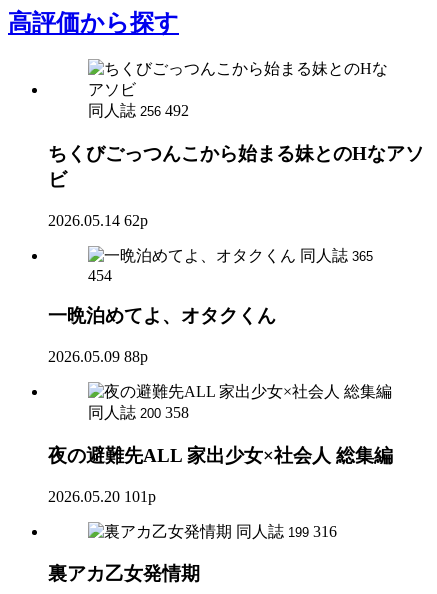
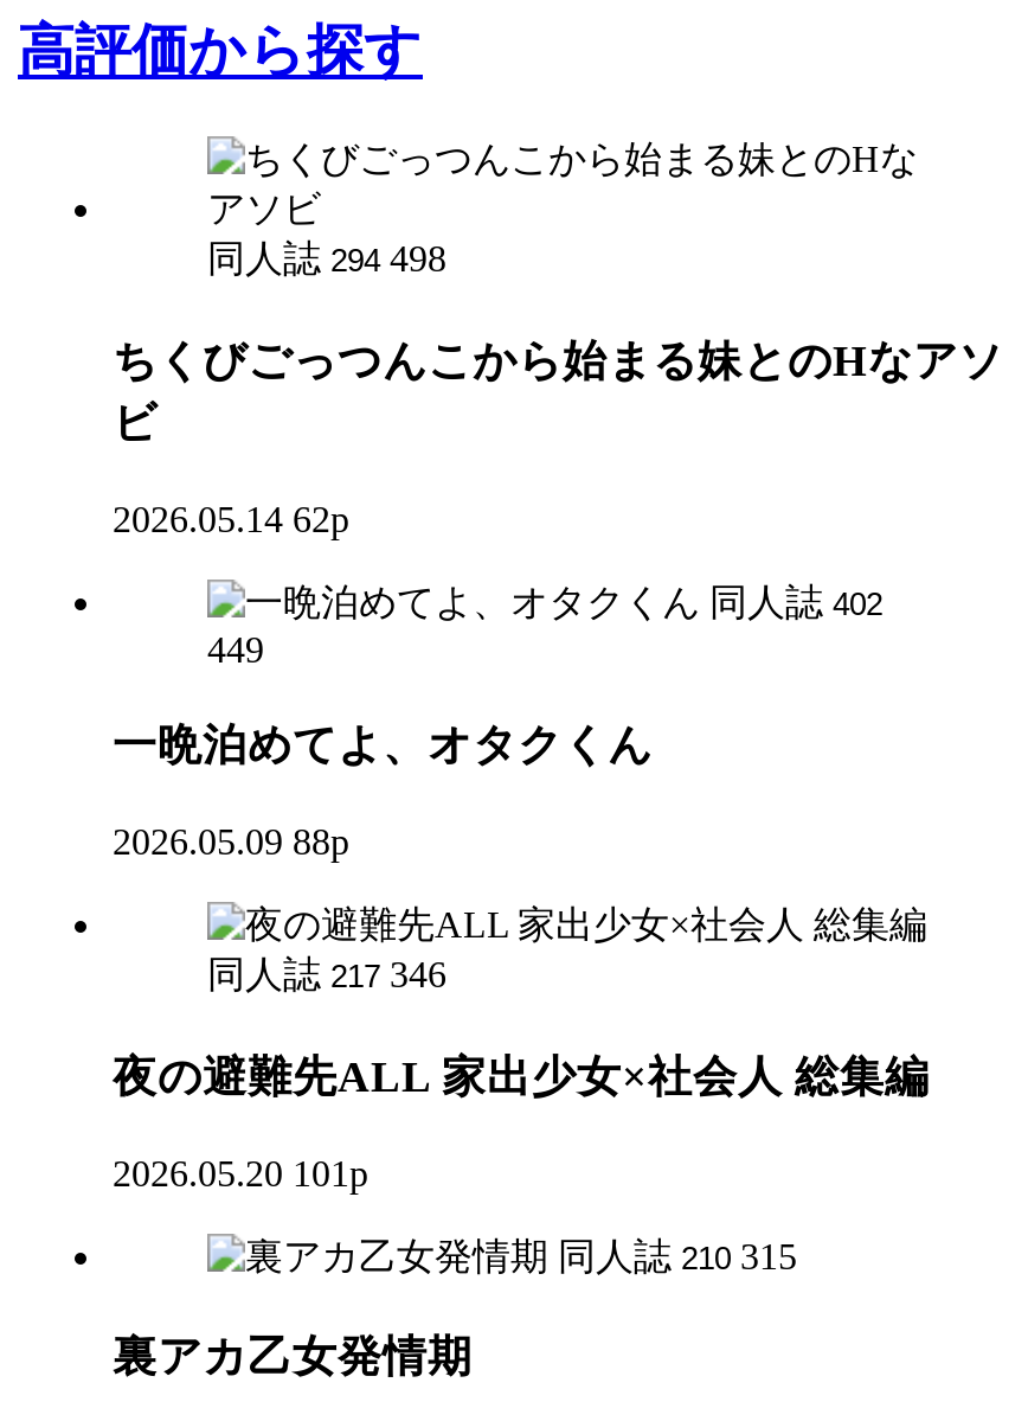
- 同人誌 256 492
+ 同人誌 294 498

- 同人誌 365
+ 同人誌 402

- 454
+ 449

- 同人誌 200 358
+ 同人誌 217 346

- 同人誌 199 316
+ 同人誌 210 315
